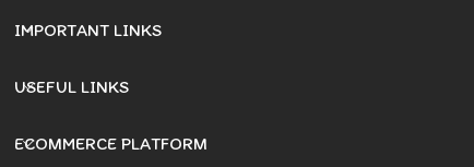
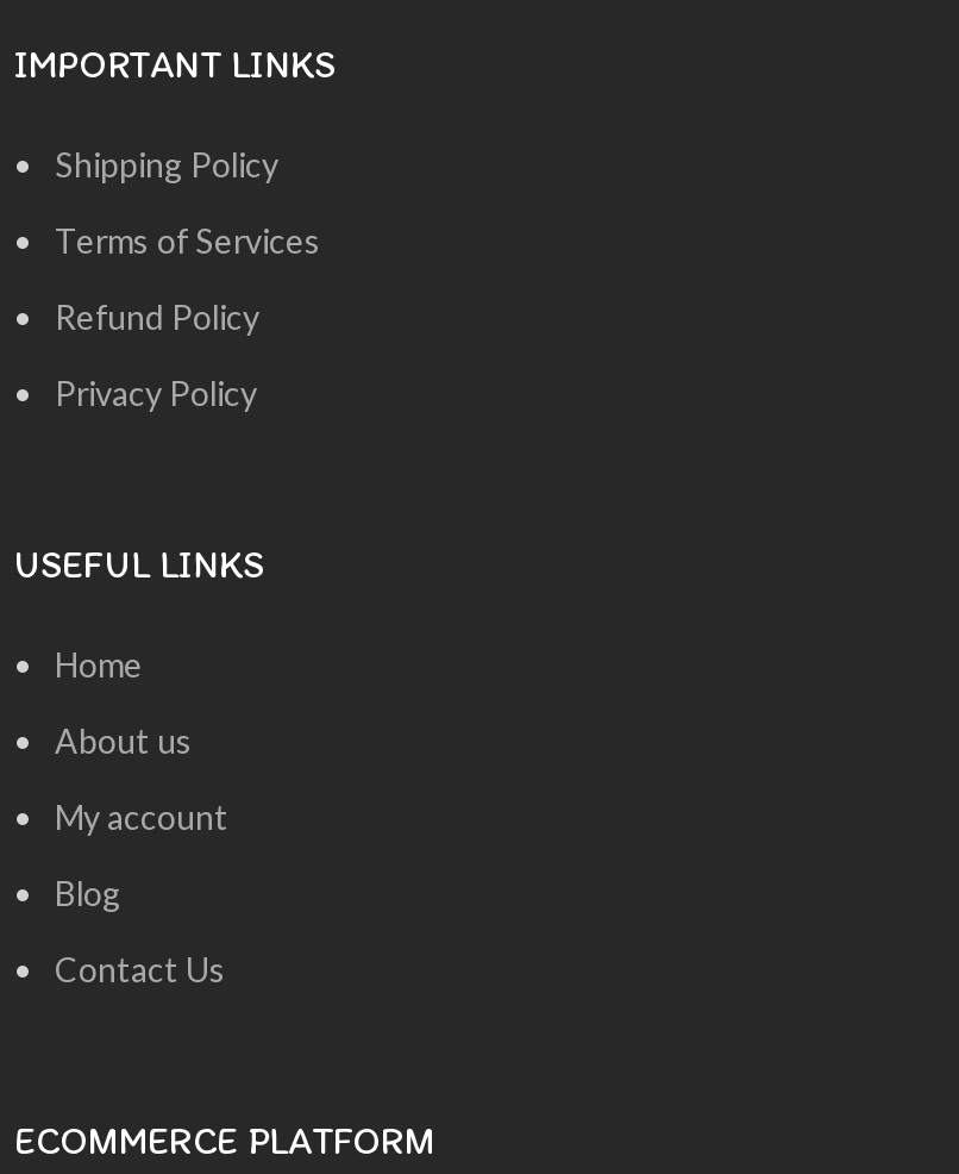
+ Shipping Policy
+ Terms of Services
+ Refund Policy
+ Privacy Policy

+ Home
+ About us
+ My account
+ Blog
+ Contact Us
